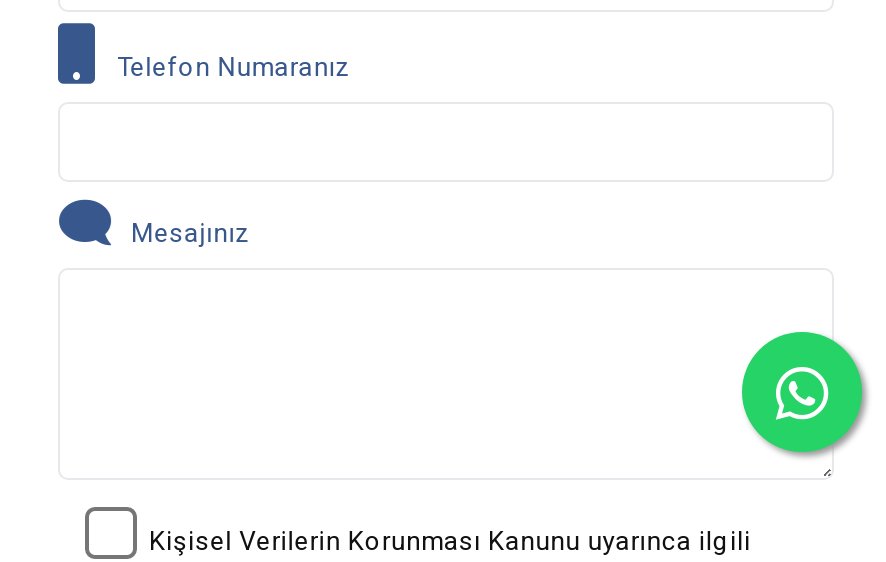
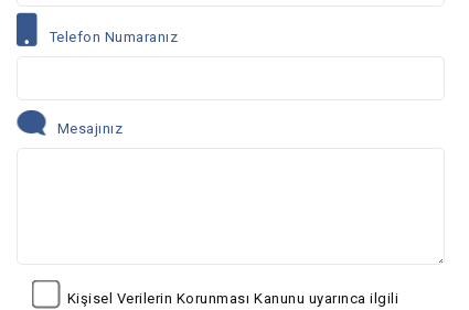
- [image]
